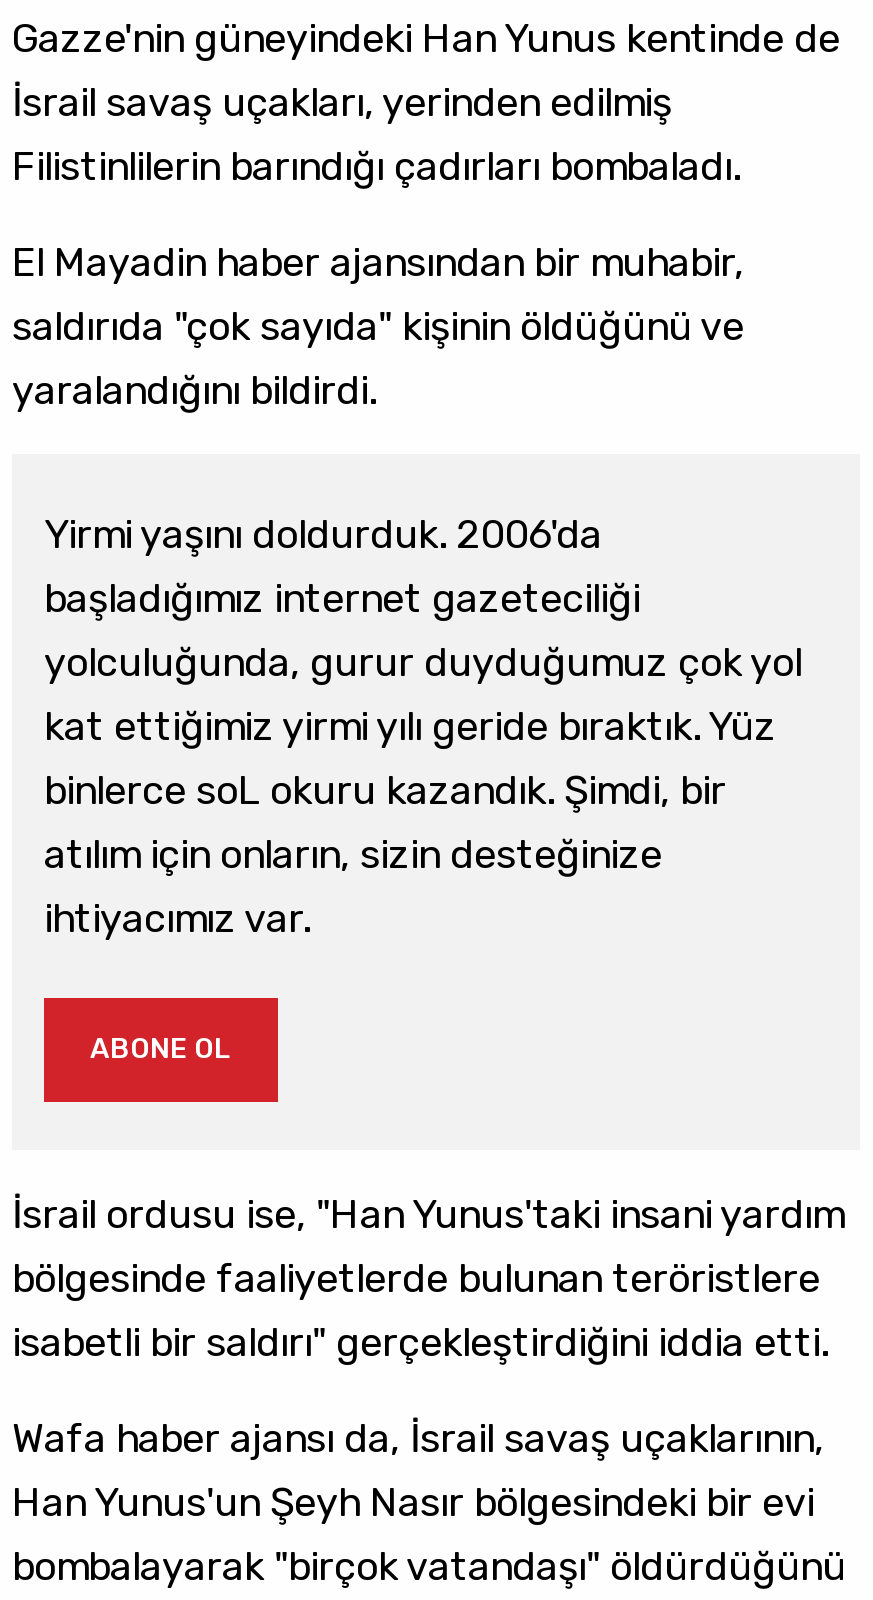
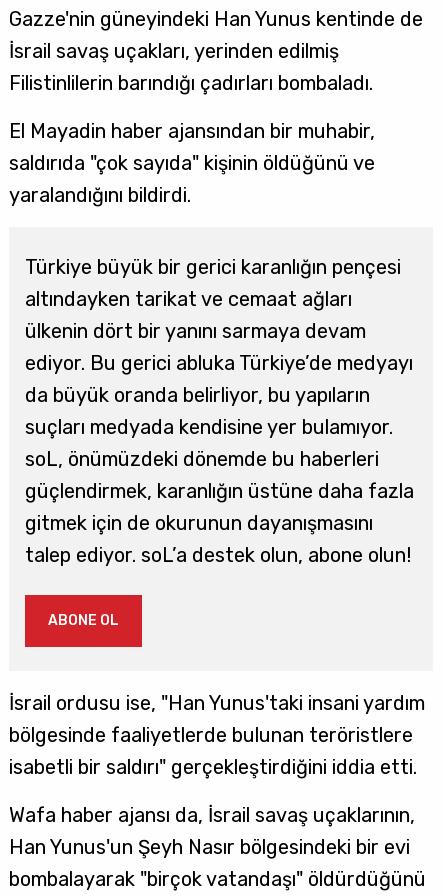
- Yirmi yaşını doldurduk. 2006'da
- başladığımız internet gazeteciliği
- yolculuğunda, gurur duyduğumuz çok yol
- kat ettiğimiz yirmi yılı geride bıraktık. Yüz
- binlerce soL okuru kazandık. Şimdi, bir
- atılım için onların, sizin desteğinize
- ihtiyacımız var.
+ Türkiye büyük bir gerici karanlığın pençesi
+ altındayken tarikat ve cemaat ağları
+ ülkenin dört bir yanını sarmaya devam
+ ediyor. Bu gerici abluka Türkiye’de medyayı
+ da büyük oranda belirliyor, bu yapıların
+ suçları medyada kendisine yer bulamıyor.
+ soL, önümüzdeki dönemde bu haberleri
+ güçlendirmek, karanlığın üstüne daha fazla
+ gitmek için de okurunun dayanışmasını
+ talep ediyor. soL’a destek olun, abone olun!
